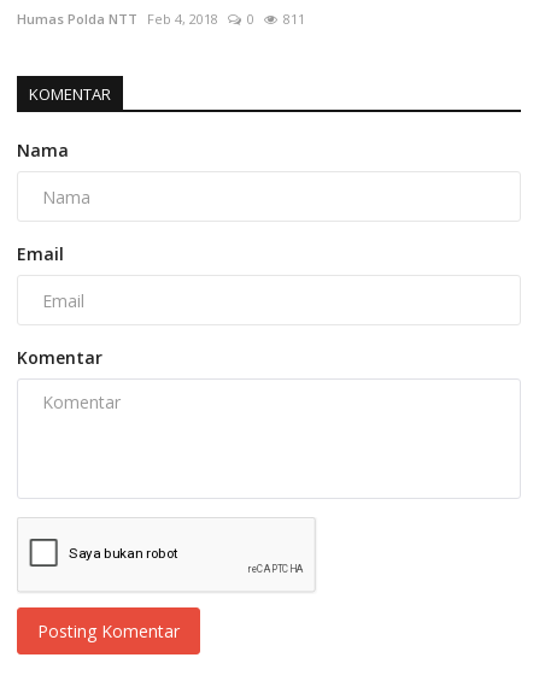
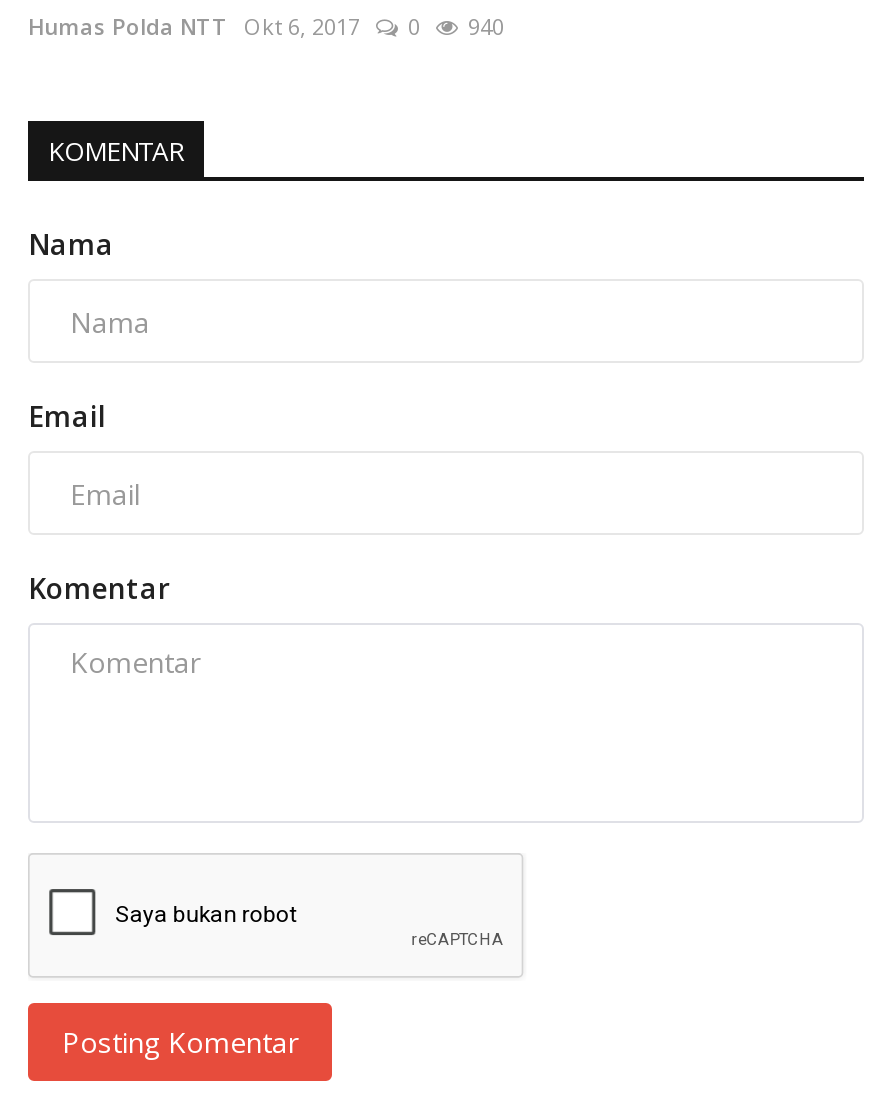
- Humas Polda NTT Feb 4, 2018
+ Humas Polda NTT Okt 6, 2017

- 811
+ 940
